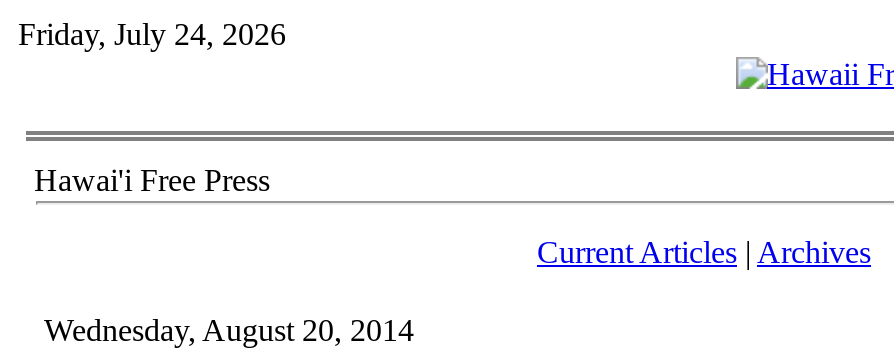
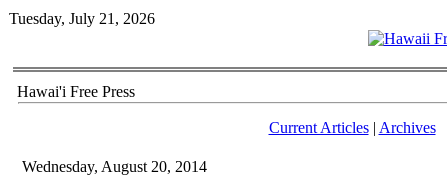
- Friday, July 24, 2026
+ Tuesday, July 21, 2026
